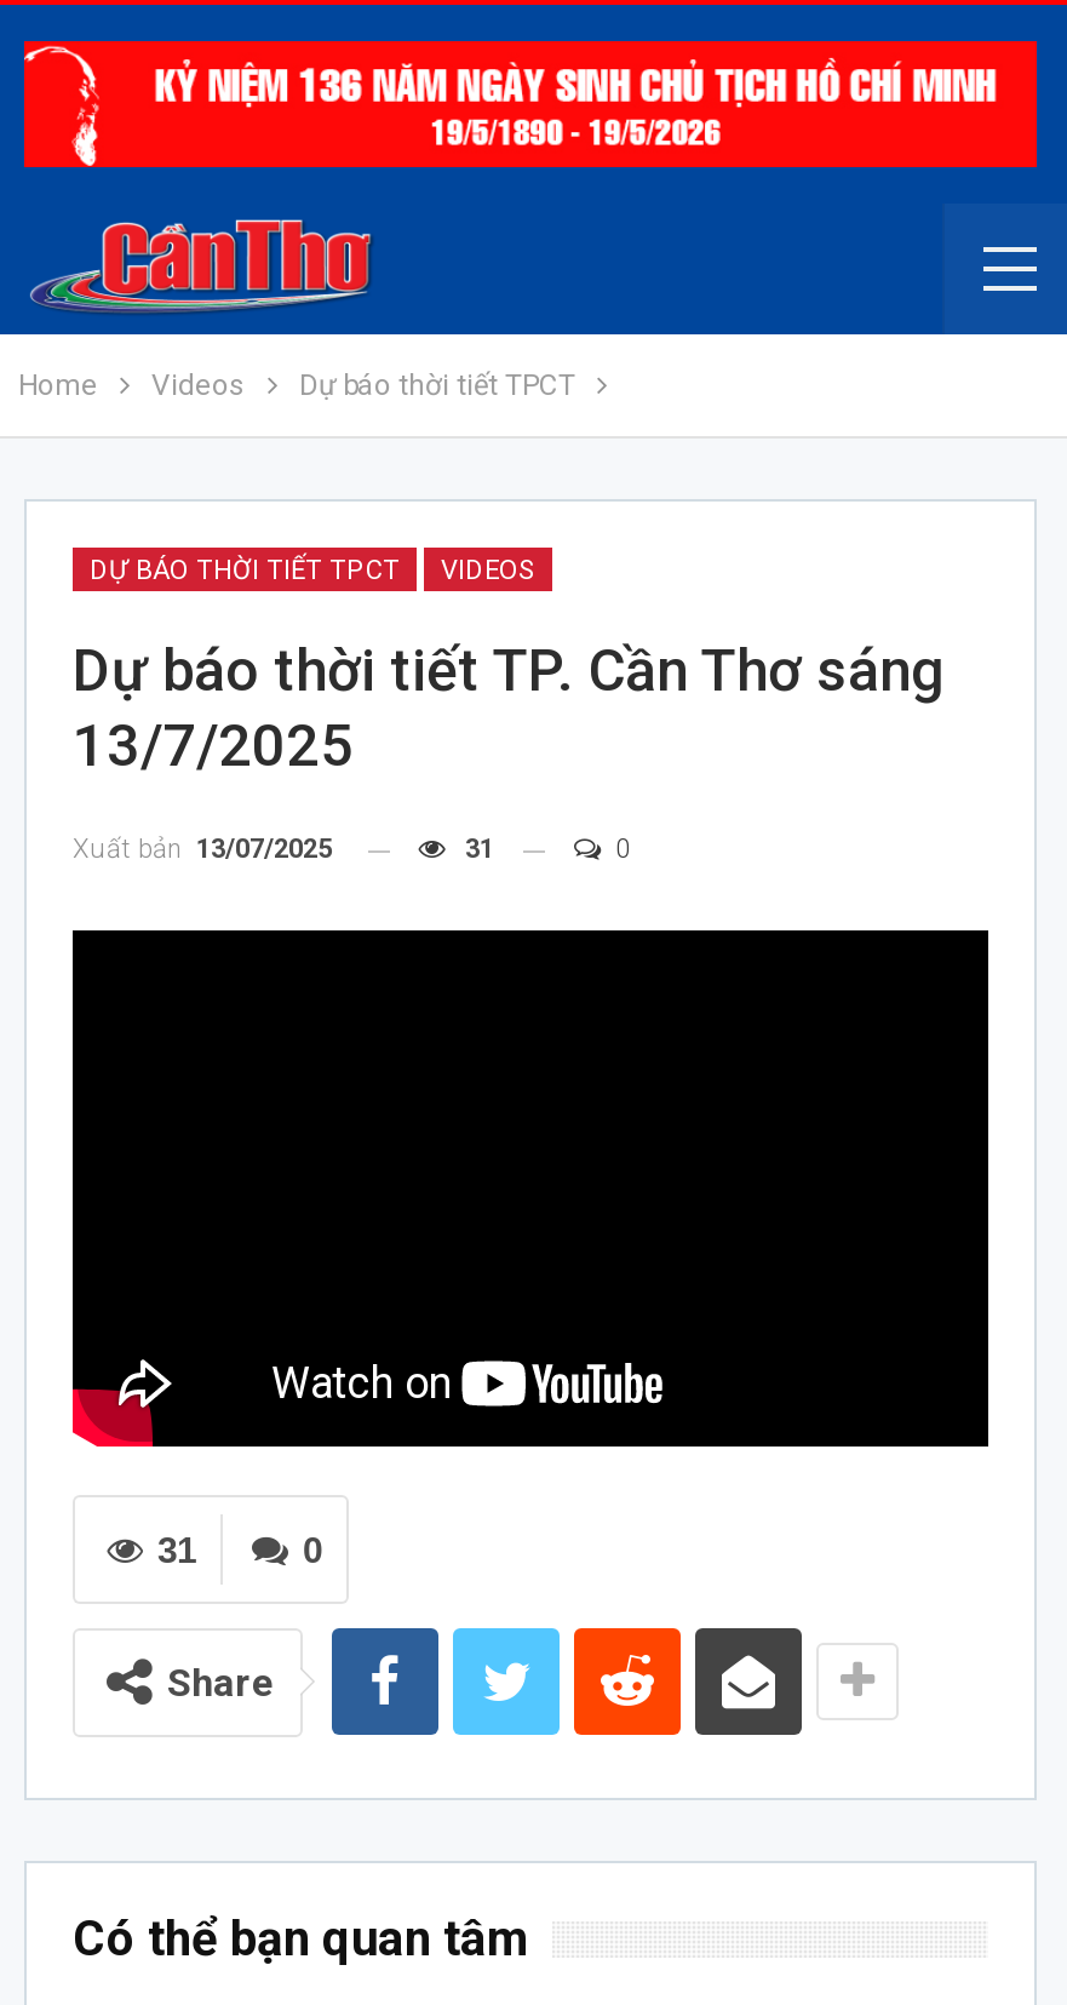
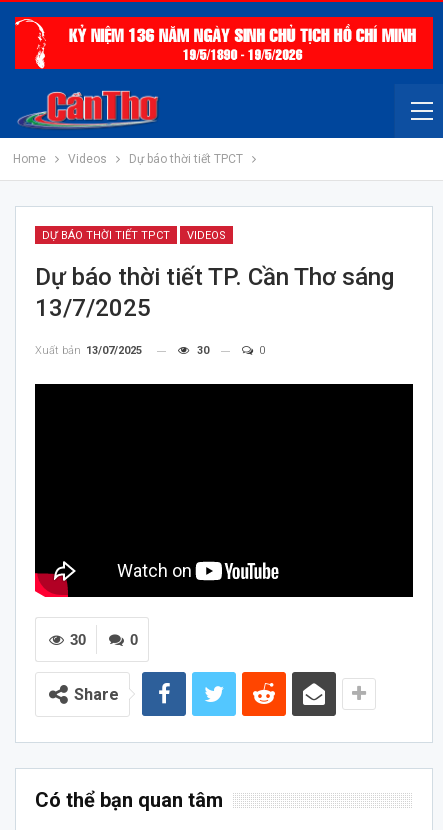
- 31
+ 30

- 31
+ 30
